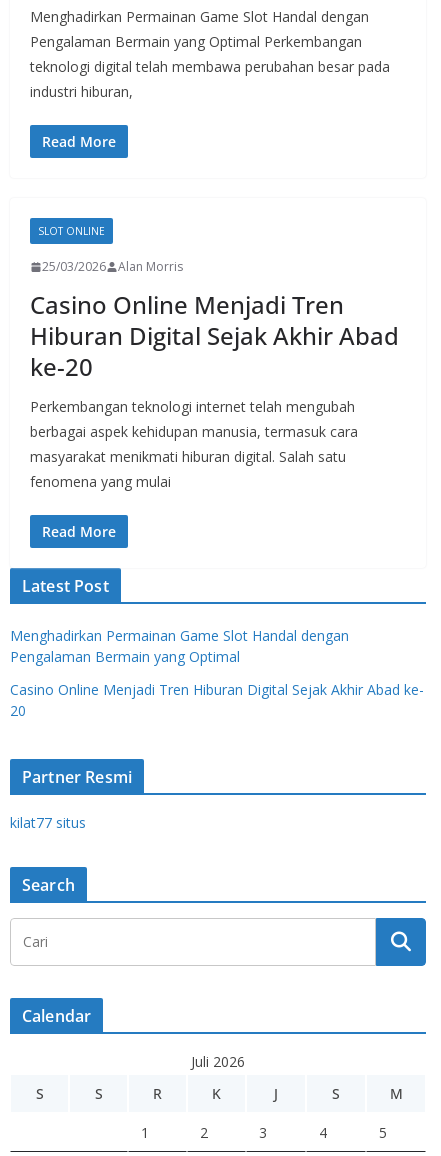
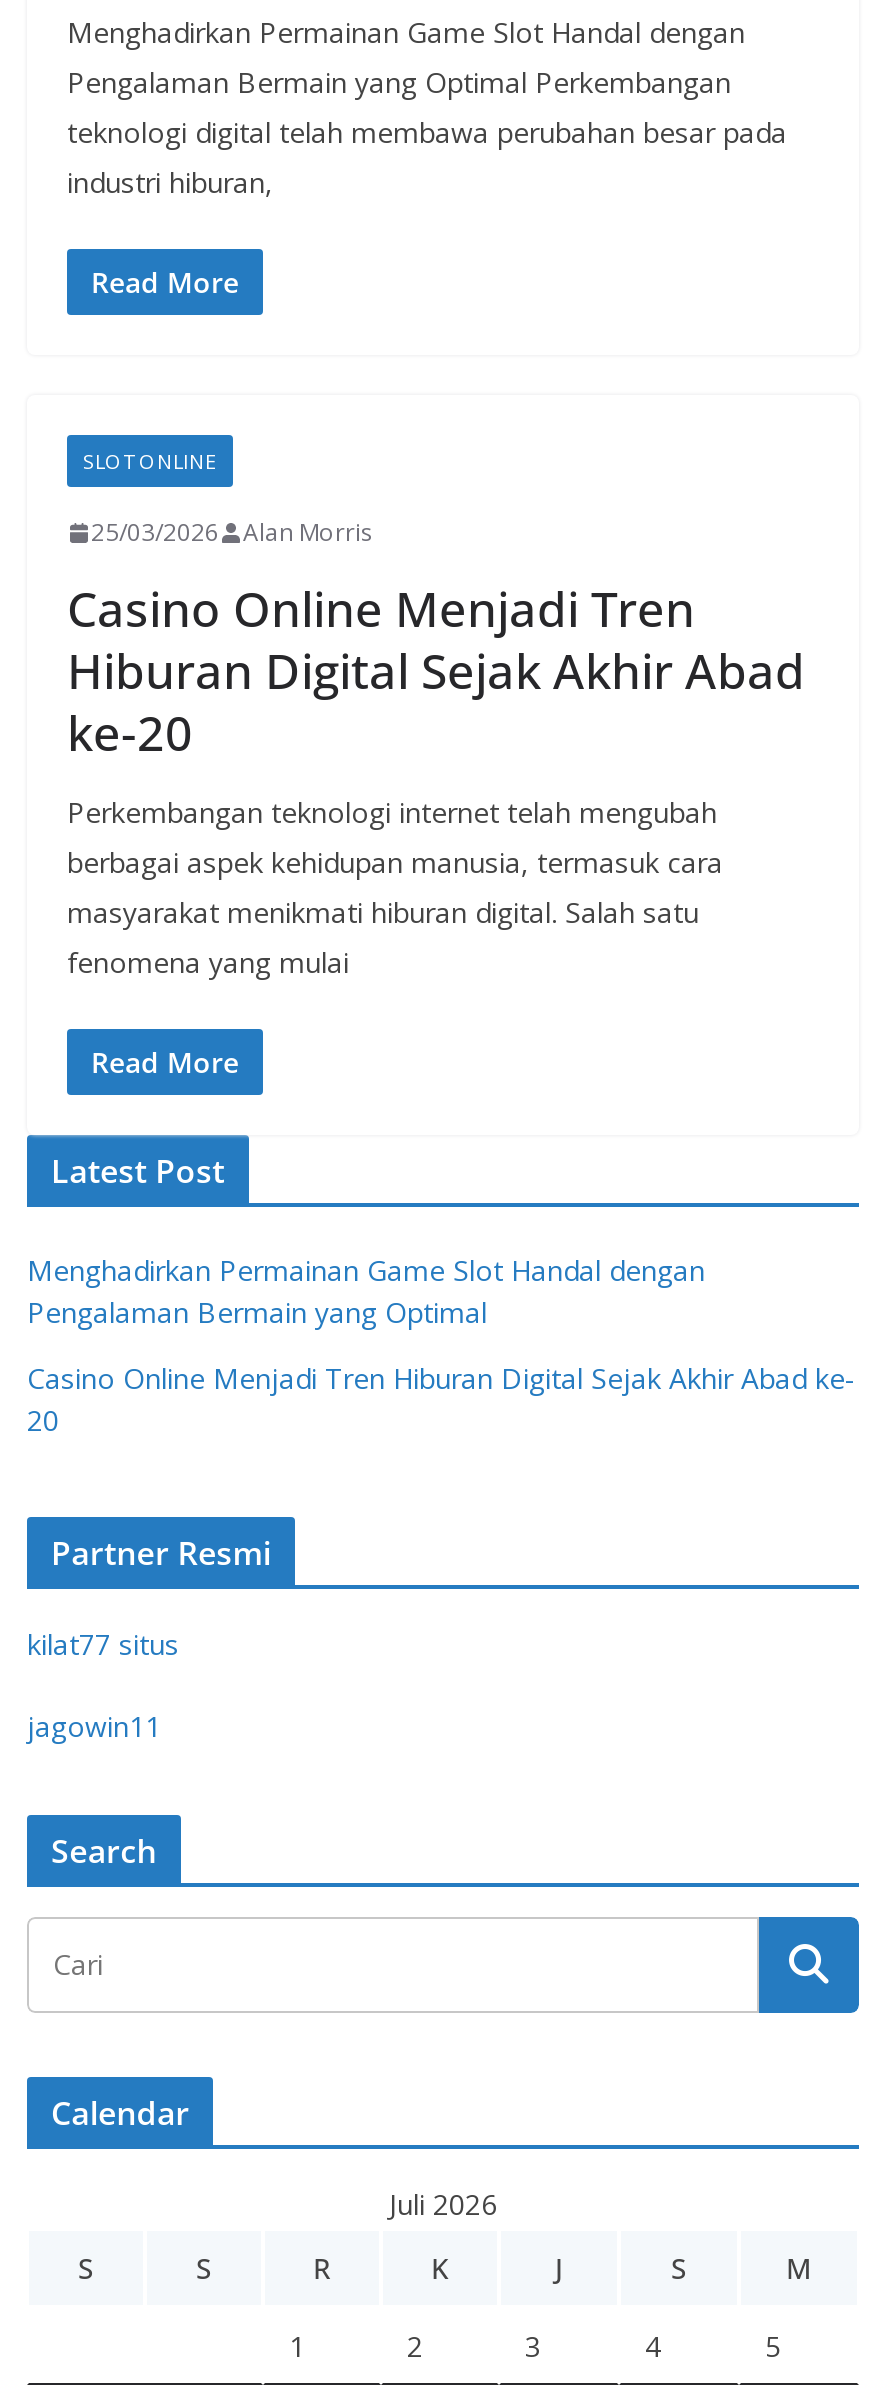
+ jagowin11
